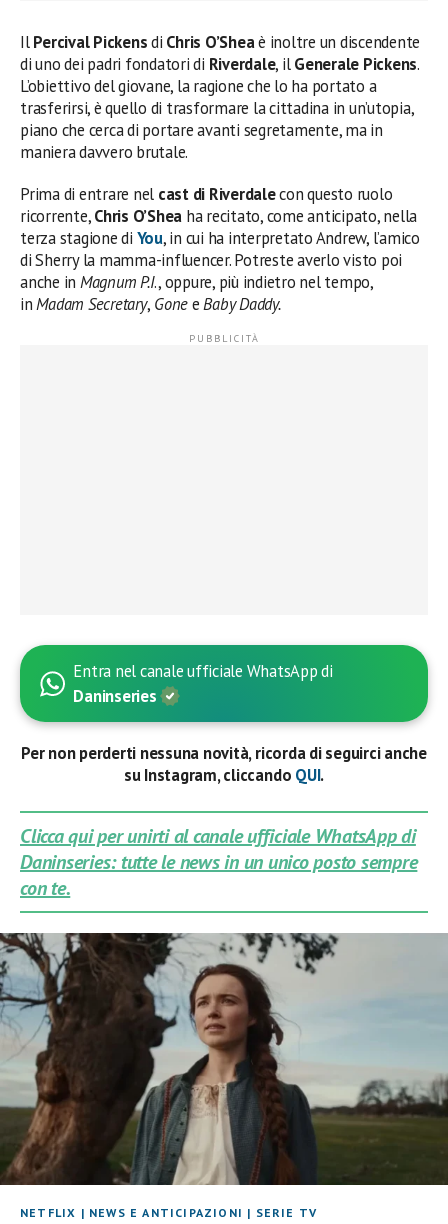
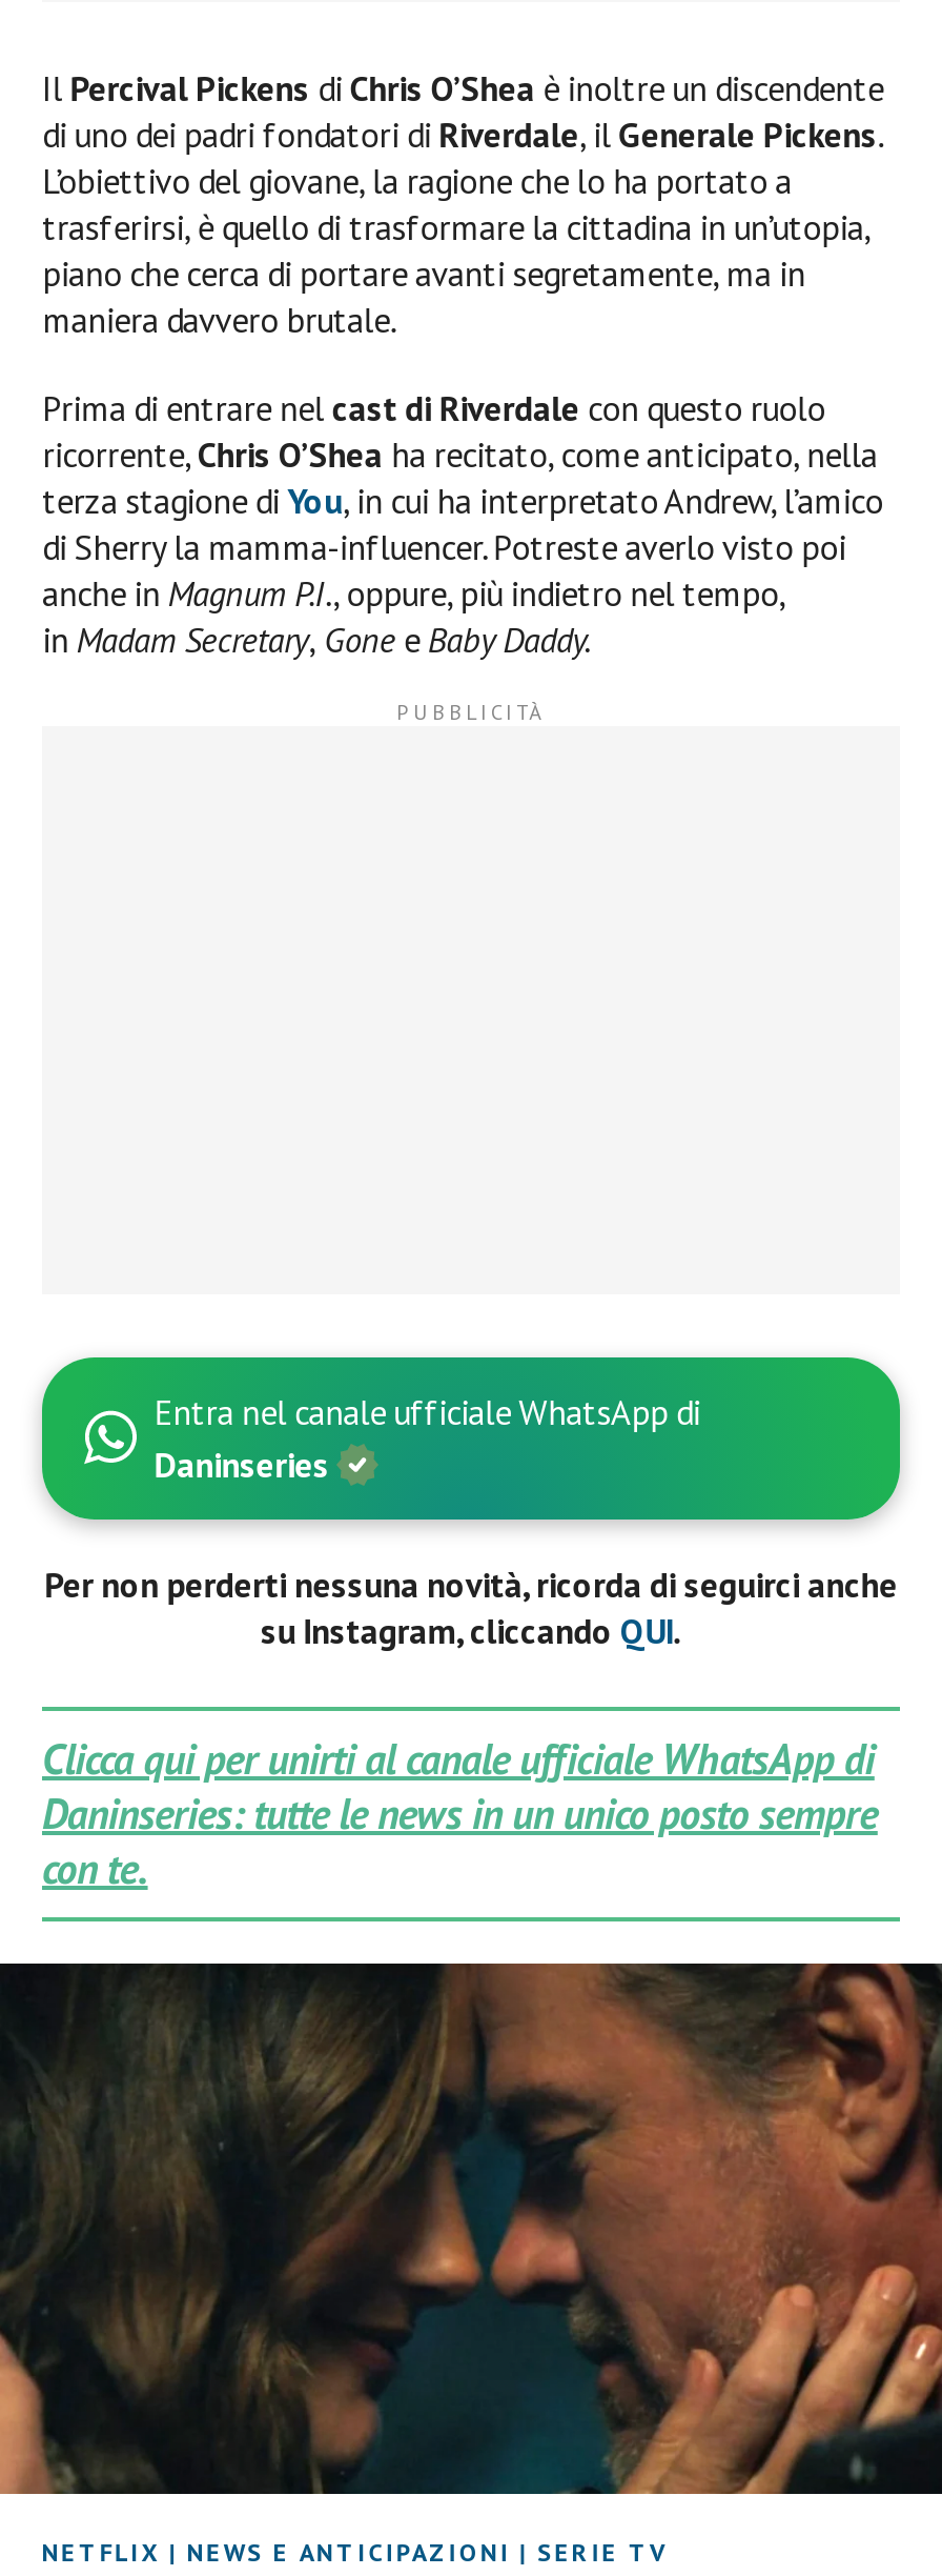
- [image]
+ [image]
